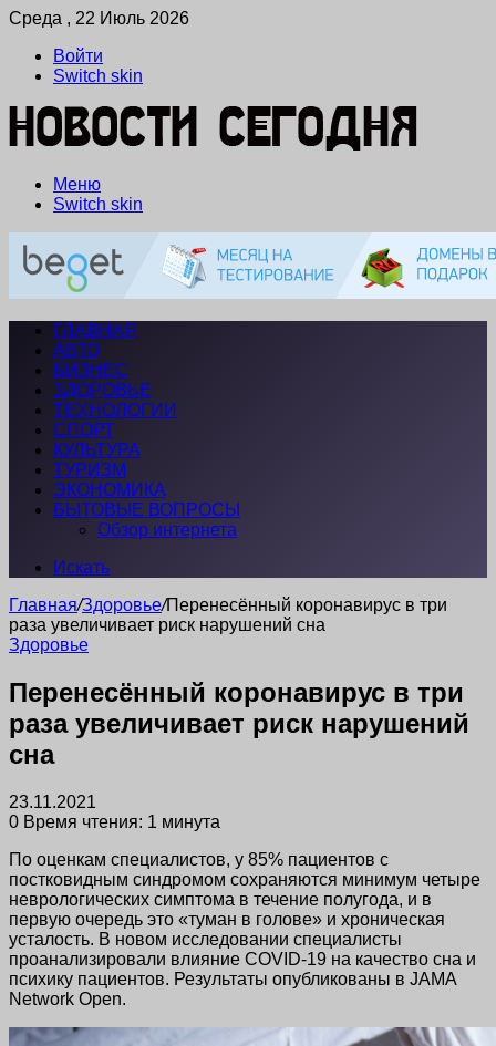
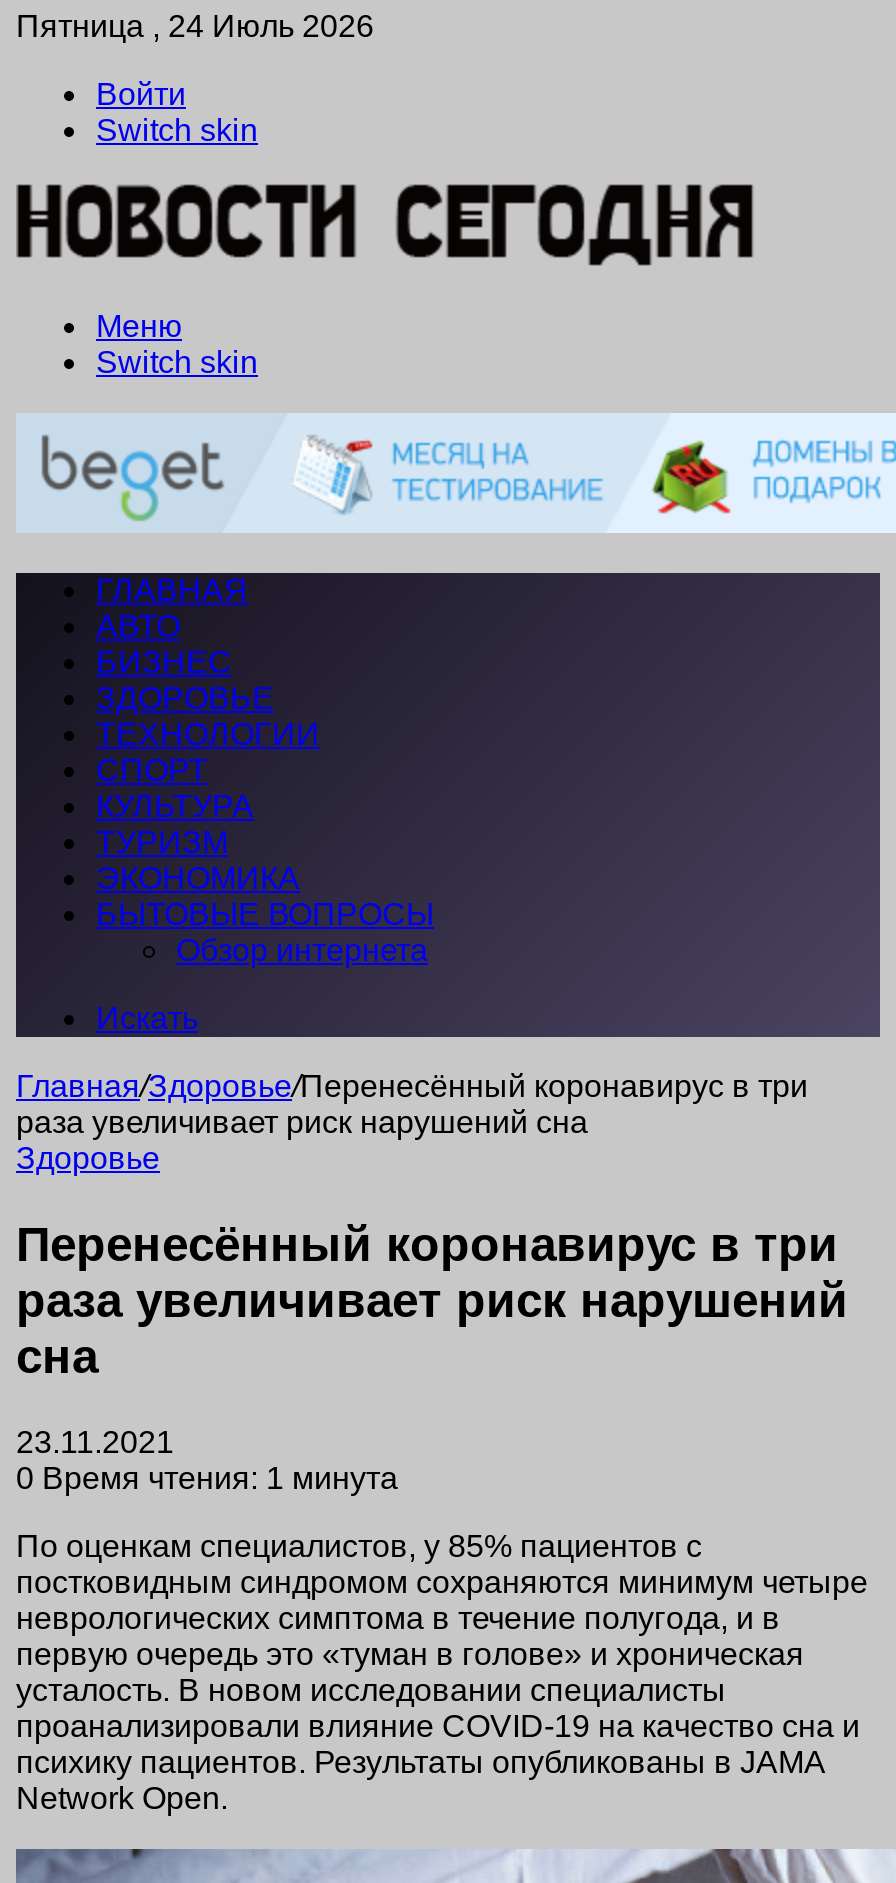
- Среда , 22 Июль 2026
+ Пятница , 24 Июль 2026
